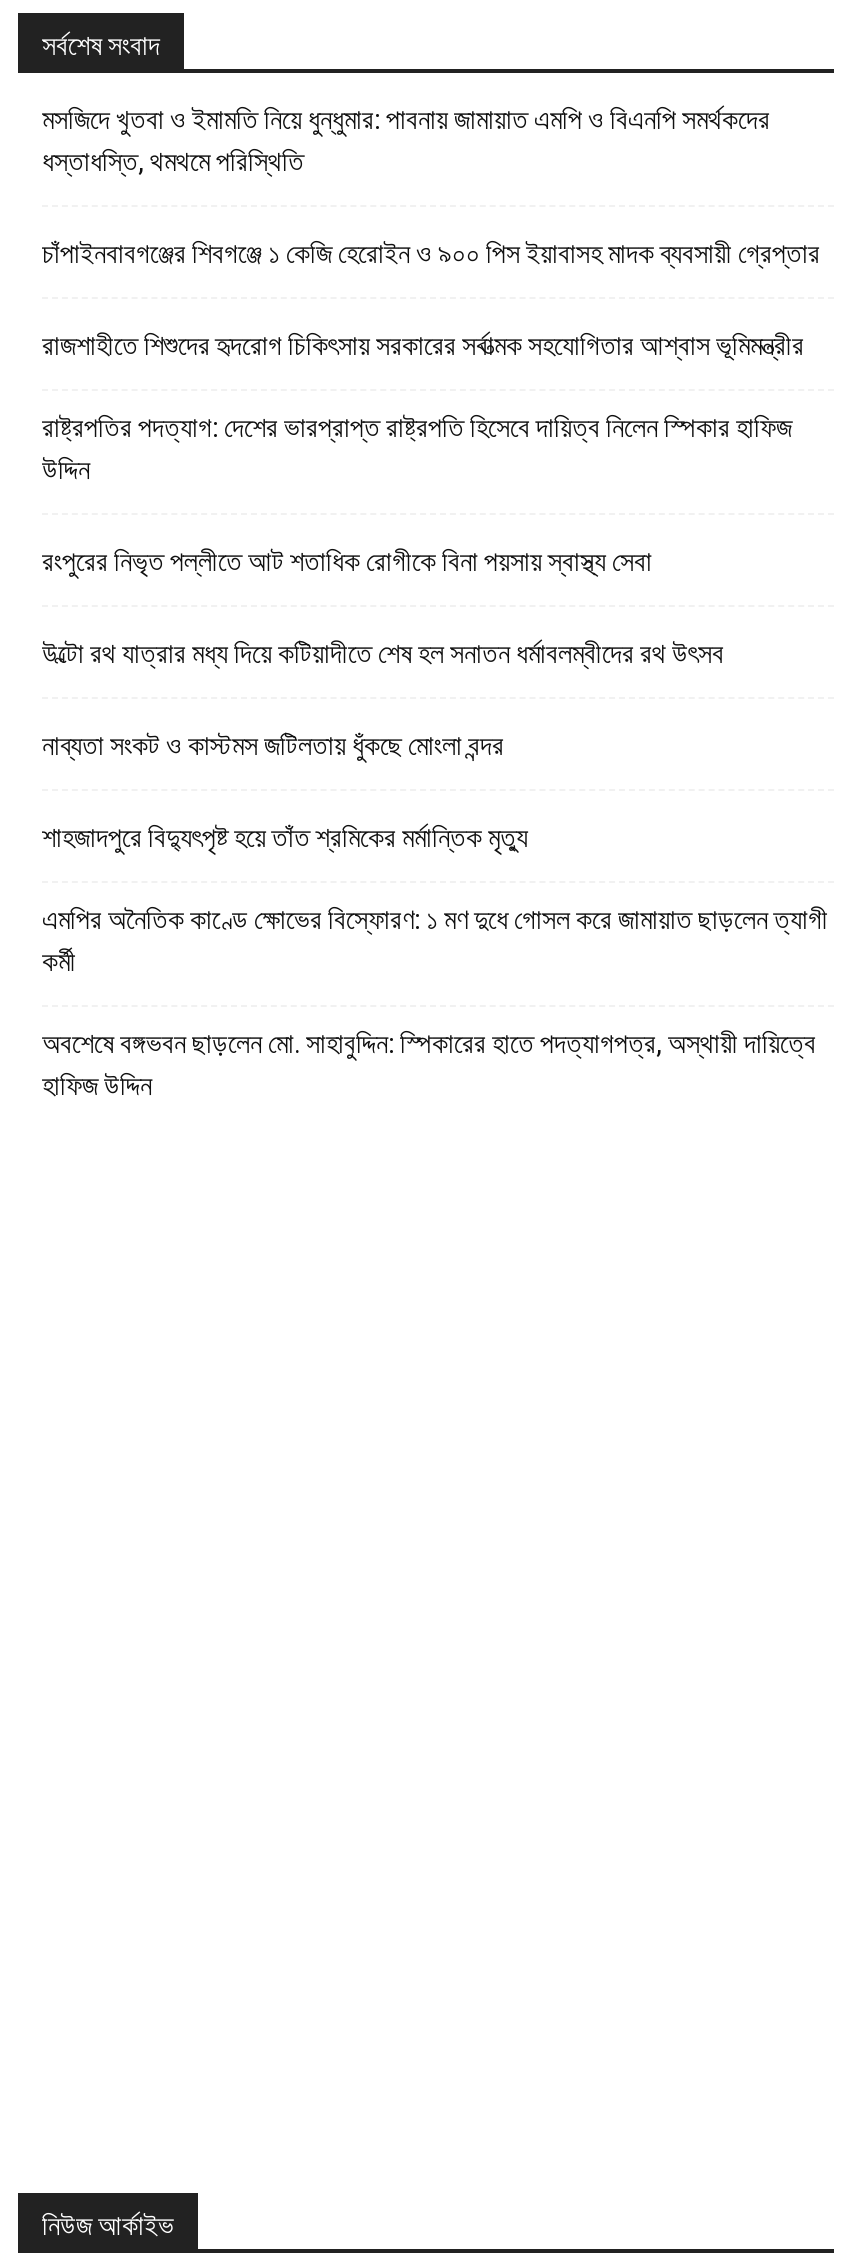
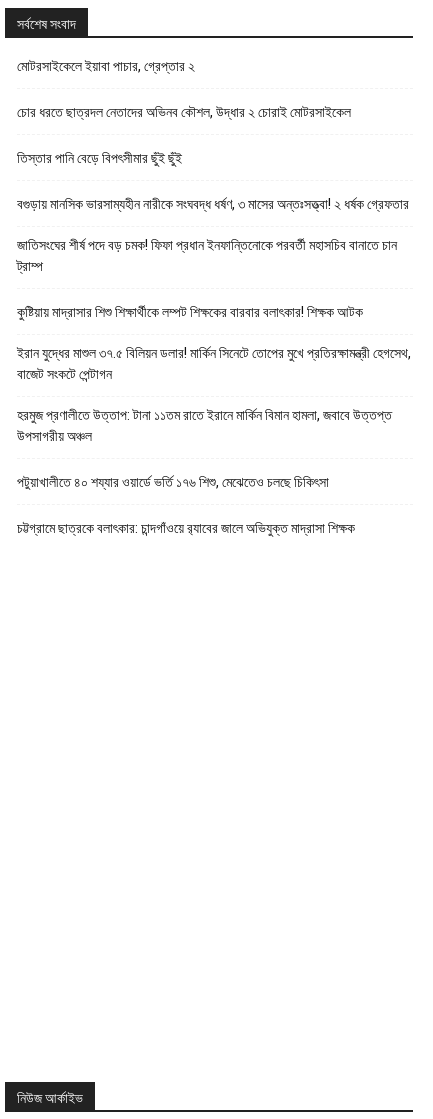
- মসজিদে খুতবা ও ইমামতি নিয়ে ধুন্ধুমার: পাবনায় জামায়াত এমপি ও বিএনপি সমর্থকদের
- ধস্তাধস্তি, থমথমে পরিস্থিতি
+ মোটরসাইকেলে ইয়াবা পাচার, গ্রেপ্তার ২

- চাঁপাইনবাবগঞ্জের শিবগঞ্জে ১ কেজি হেরোইন ও ৯০০ পিস ইয়াবাসহ মাদক ব্যবসায়ী গ্রেপ্তার
+ চোর ধরতে ছাত্রদল নেতাদের অভিনব কৌশল, উদ্ধার ২ চোরাই মোটরসাইকেল

- রাজশাহীতে শিশুদের হৃদরোগ চিকিৎসায় সরকারের সর্বাত্মক সহযোগিতার আশ্বাস ভূমিমন্ত্রীর
+ তিস্তার পানি বেড়ে বিপৎসীমার ছুঁই ছুঁই

- রাষ্ট্রপতির পদত্যাগ: দেশের ভারপ্রাপ্ত রাষ্ট্রপতি হিসেবে দায়িত্ব নিলেন স্পিকার হাফিজ
- উদ্দিন
+ বগুড়ায় মানসিক ভারসাম্যহীন নারীকে সংঘবদ্ধ ধর্ষণ, ৩ মাসের অন্তঃসত্ত্বা! ২ ধর্ষক গ্রেফতার

- রংপুরের নিভৃত পল্লীতে আট শতাধিক রোগীকে বিনা পয়সায় স্বাস্থ্য সেবা
+ জাতিসংঘের শীর্ষ পদে বড় চমক! ফিফা প্রধান ইনফান্তিনোকে পরবর্তী মহাসচিব বানাতে চান
+ ট্রাম্প

- উল্টো রথ যাত্রার মধ্য দিয়ে কটিয়াদীতে শেষ হল সনাতন ধর্মাবলম্বীদের রথ উৎসব
+ কুষ্টিয়ায় মাদ্রাসার শিশু শিক্ষার্থীকে লম্পট শিক্ষকের বারবার বলাৎকার! শিক্ষক আটক

- নাব্যতা সংকট ও কাস্টমস জটিলতায় ধুঁকছে মোংলা বন্দর
+ ইরান যুদ্ধের মাশুল ৩৭.৫ বিলিয়ন ডলার! মার্কিন সিনেটে তোপের মুখে প্রতিরক্ষামন্ত্রী হেগসেথ,
+ বাজেট সংকটে পেন্টাগন

- শাহজাদপুরে বিদ্যুৎপৃষ্ট হয়ে তাঁত শ্রমিকের মর্মান্তিক মৃত্যু
+ হরমুজ প্রণালীতে উত্তাপ: টানা ১১তম রাতে ইরানে মার্কিন বিমান হামলা, জবাবে উত্তপ্ত
+ উপসাগরীয় অঞ্চল

- এমপির অনৈতিক কাণ্ডে ক্ষোভের বিস্ফোরণ: ১ মণ দুধে গোসল করে জামায়াত ছাড়লেন ত্যাগী
- কর্মী
+ পটুয়াখালীতে ৪০ শয্যার ওয়ার্ডে ভর্তি ১৭৬ শিশু, মেঝেতেও চলছে চিকিৎসা

- অবশেষে বঙ্গভবন ছাড়লেন মো. সাহাবুদ্দিন: স্পিকারের হাতে পদত্যাগপত্র, অস্থায়ী দায়িত্বে
- হাফিজ উদ্দিন
+ চট্টগ্রামে ছাত্রকে বলাৎকার: চান্দগাঁওয়ে র‍্যাবের জালে অভিযুক্ত মাদ্রাসা শিক্ষক
